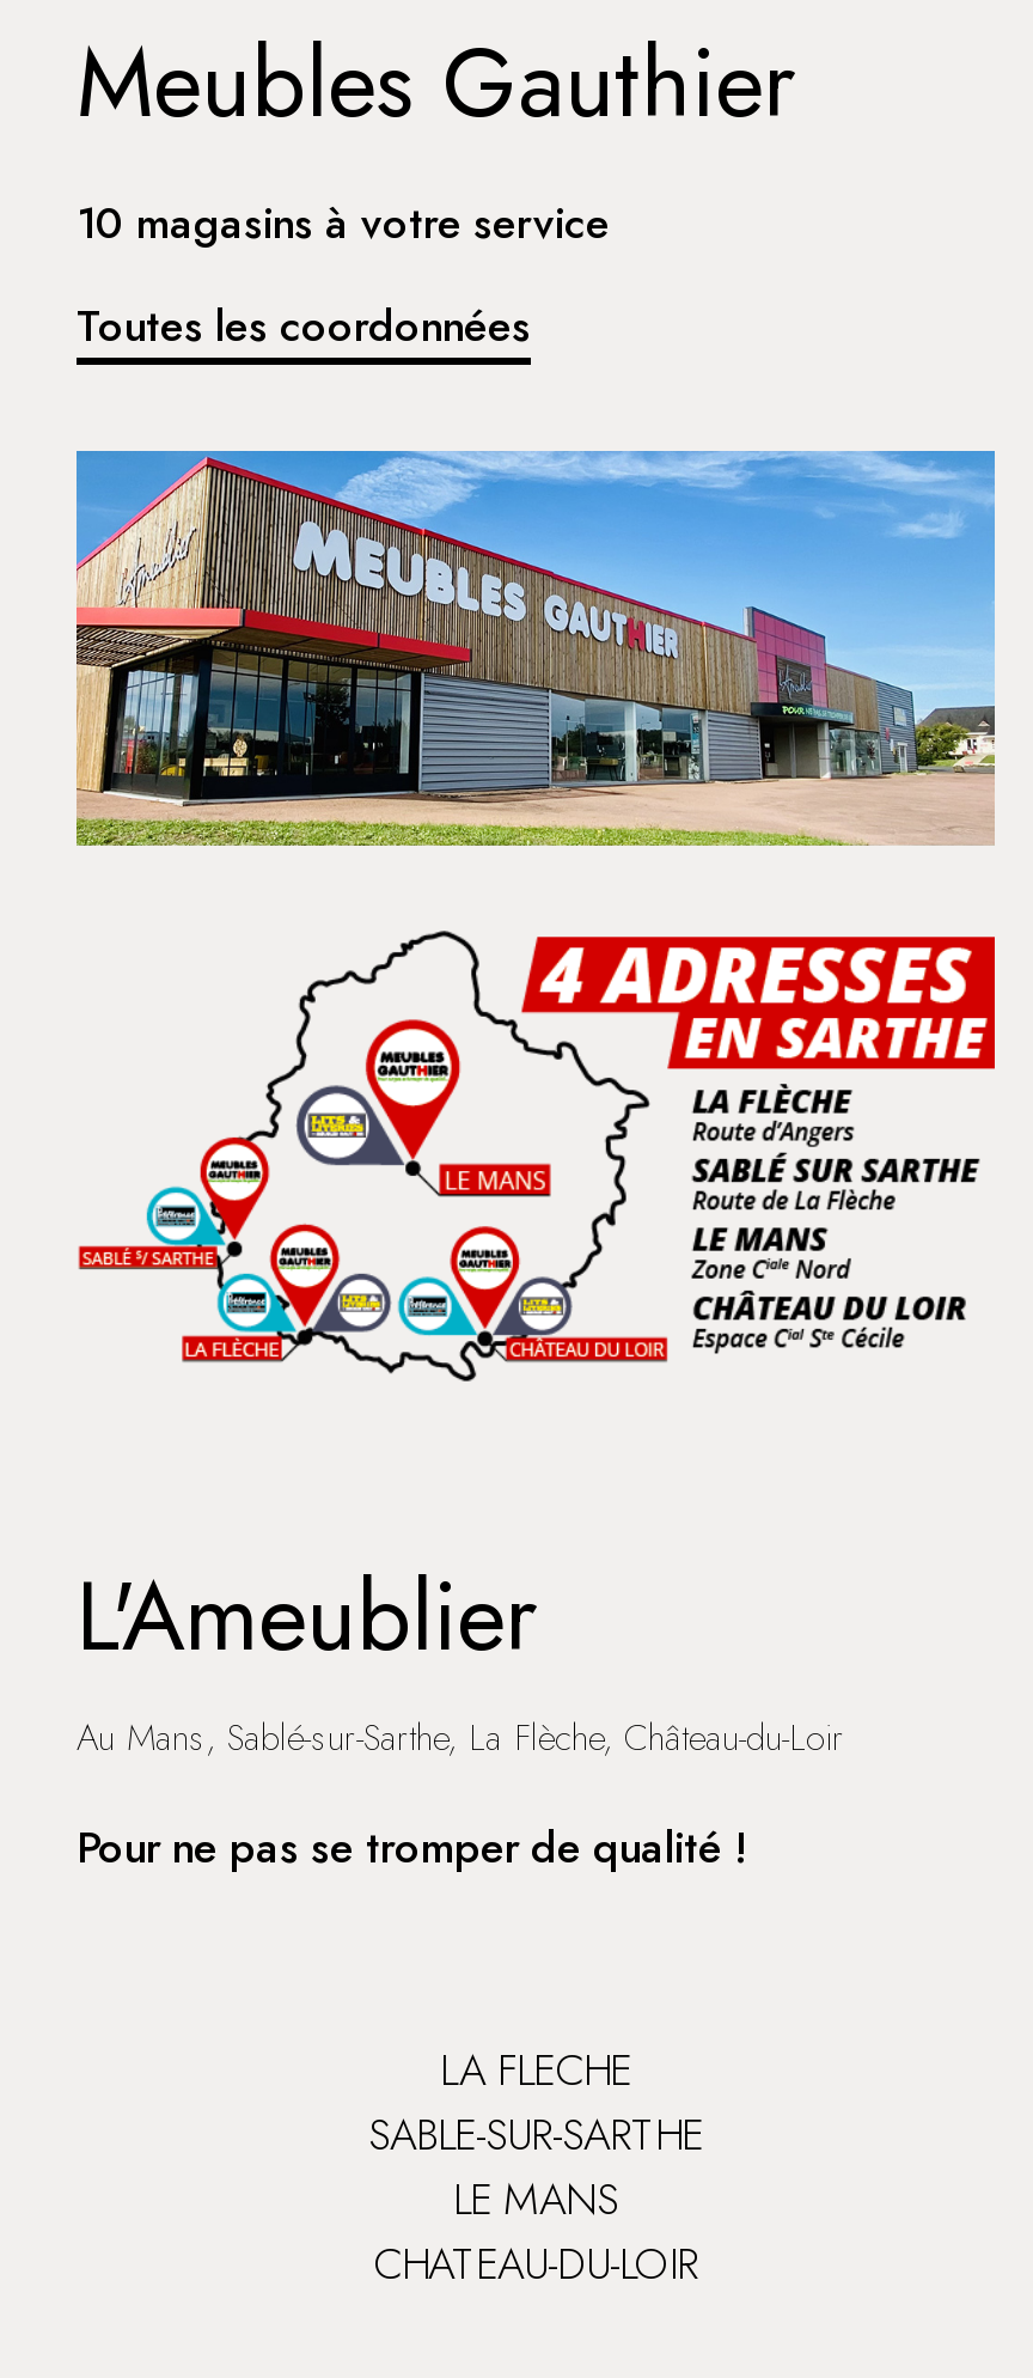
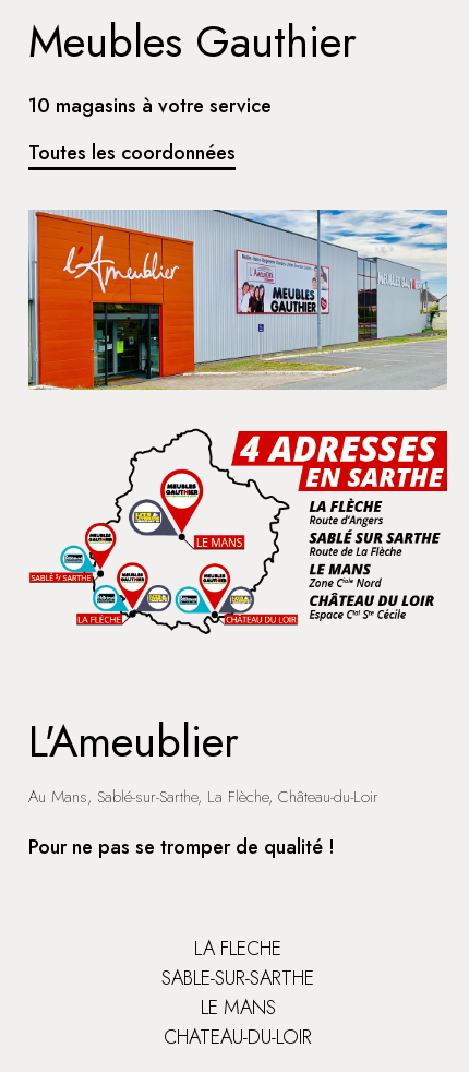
- [image]
+ [image]
